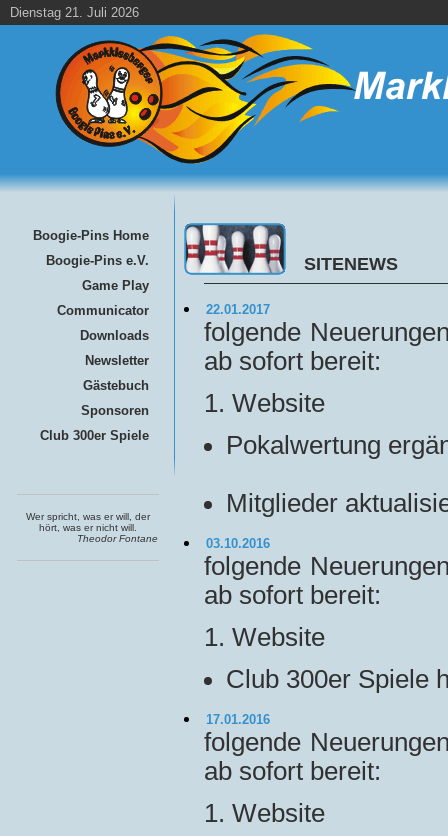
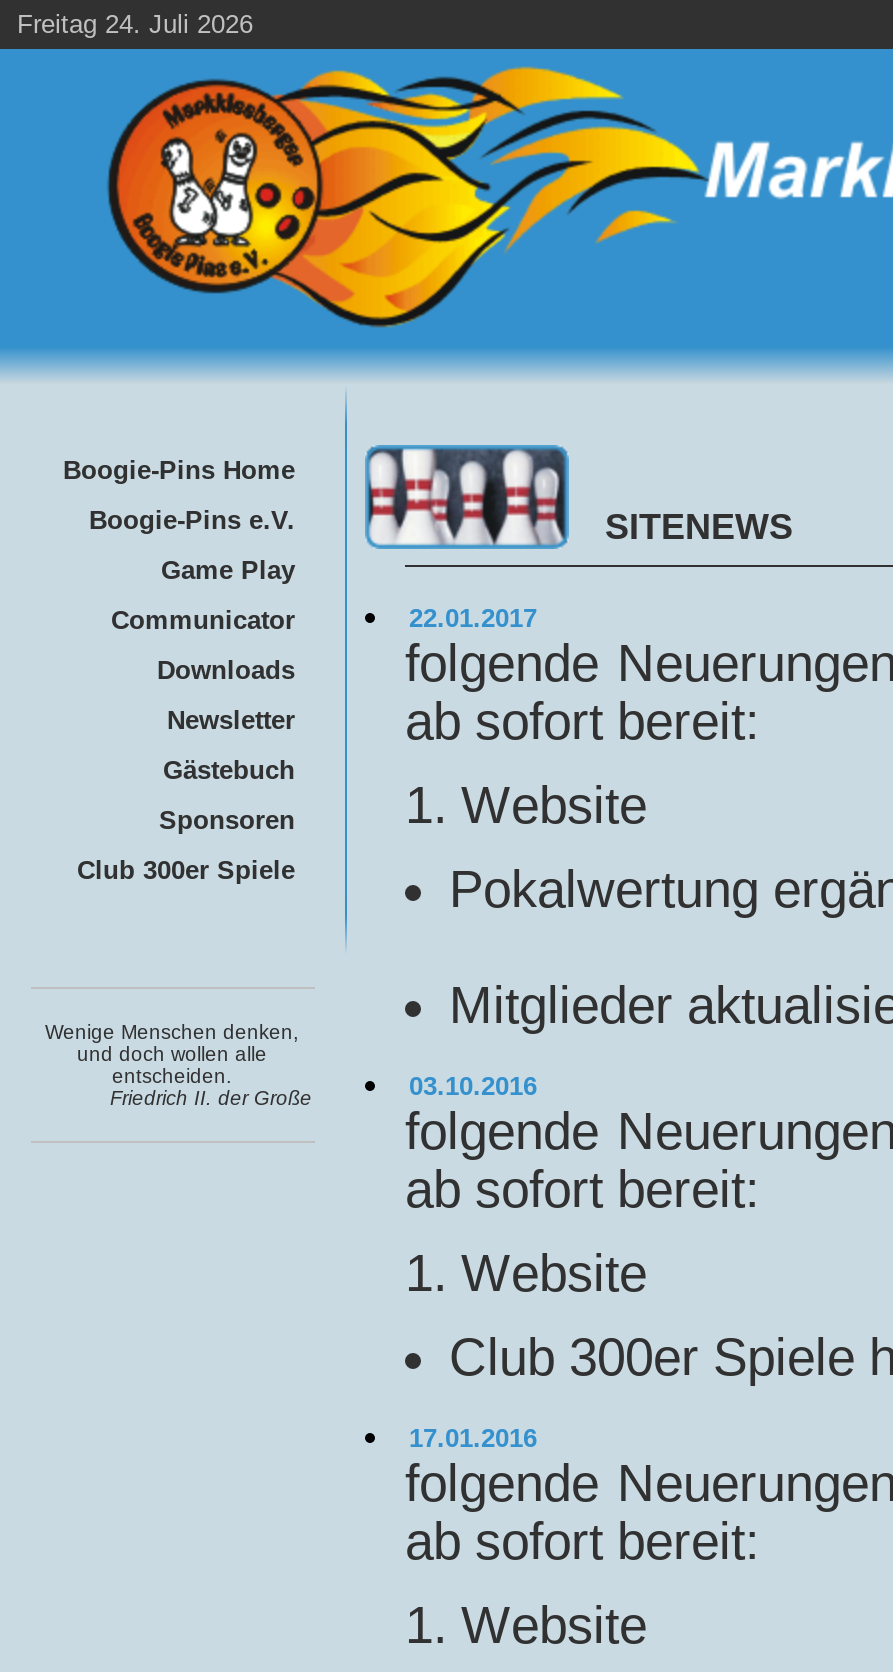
- Dienstag 21. Juli 2026
+ Freitag 24. Juli 2026

- Wer spricht, was er will, der
- hört, was er nicht will.
- Theodor Fontane
+ Wenige Menschen denken,
+ und doch wollen alle
+ entscheiden.
+ Friedrich II. der Große
